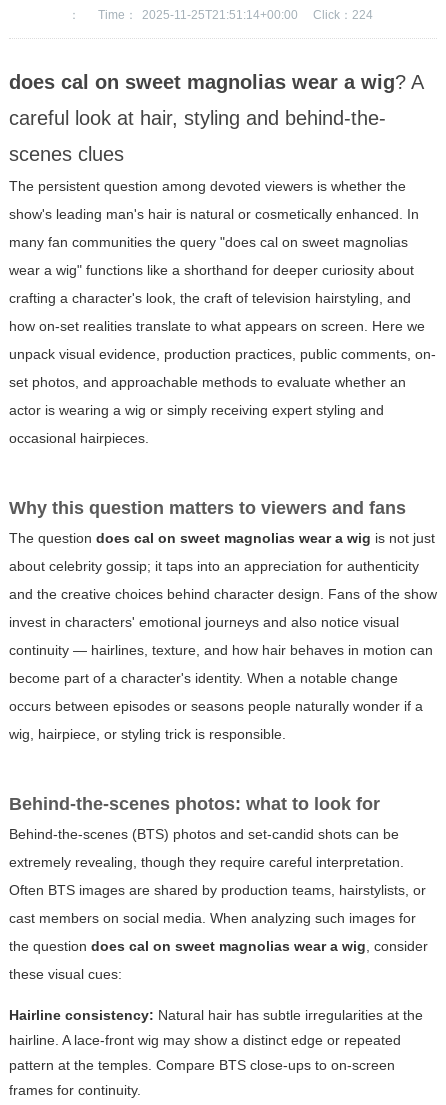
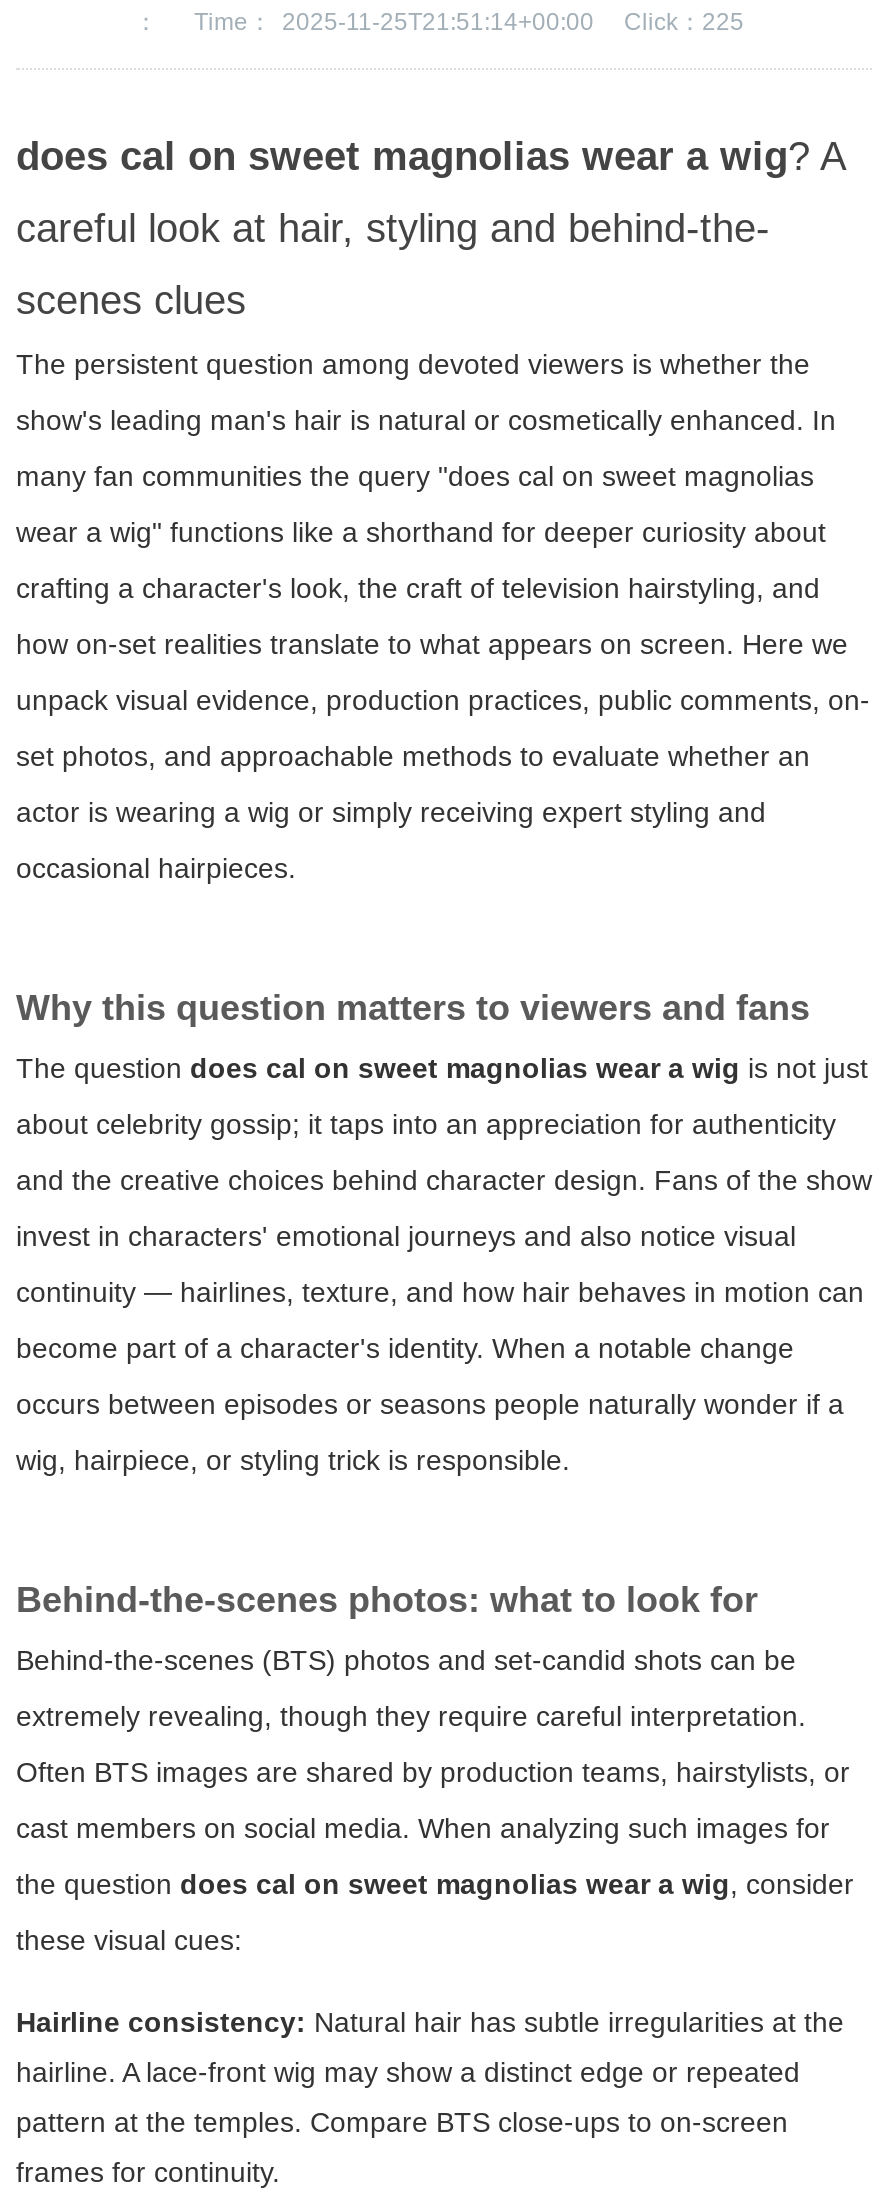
- Click：224
+ Click：225
